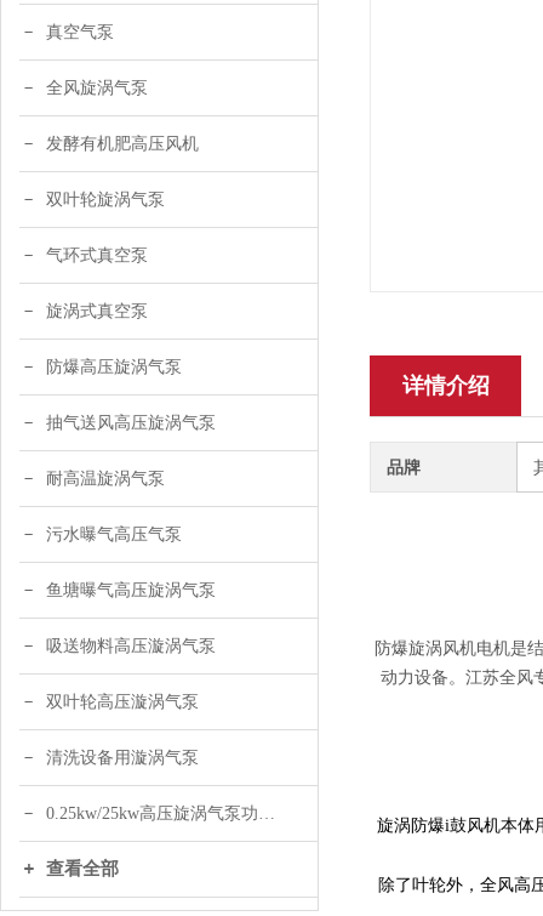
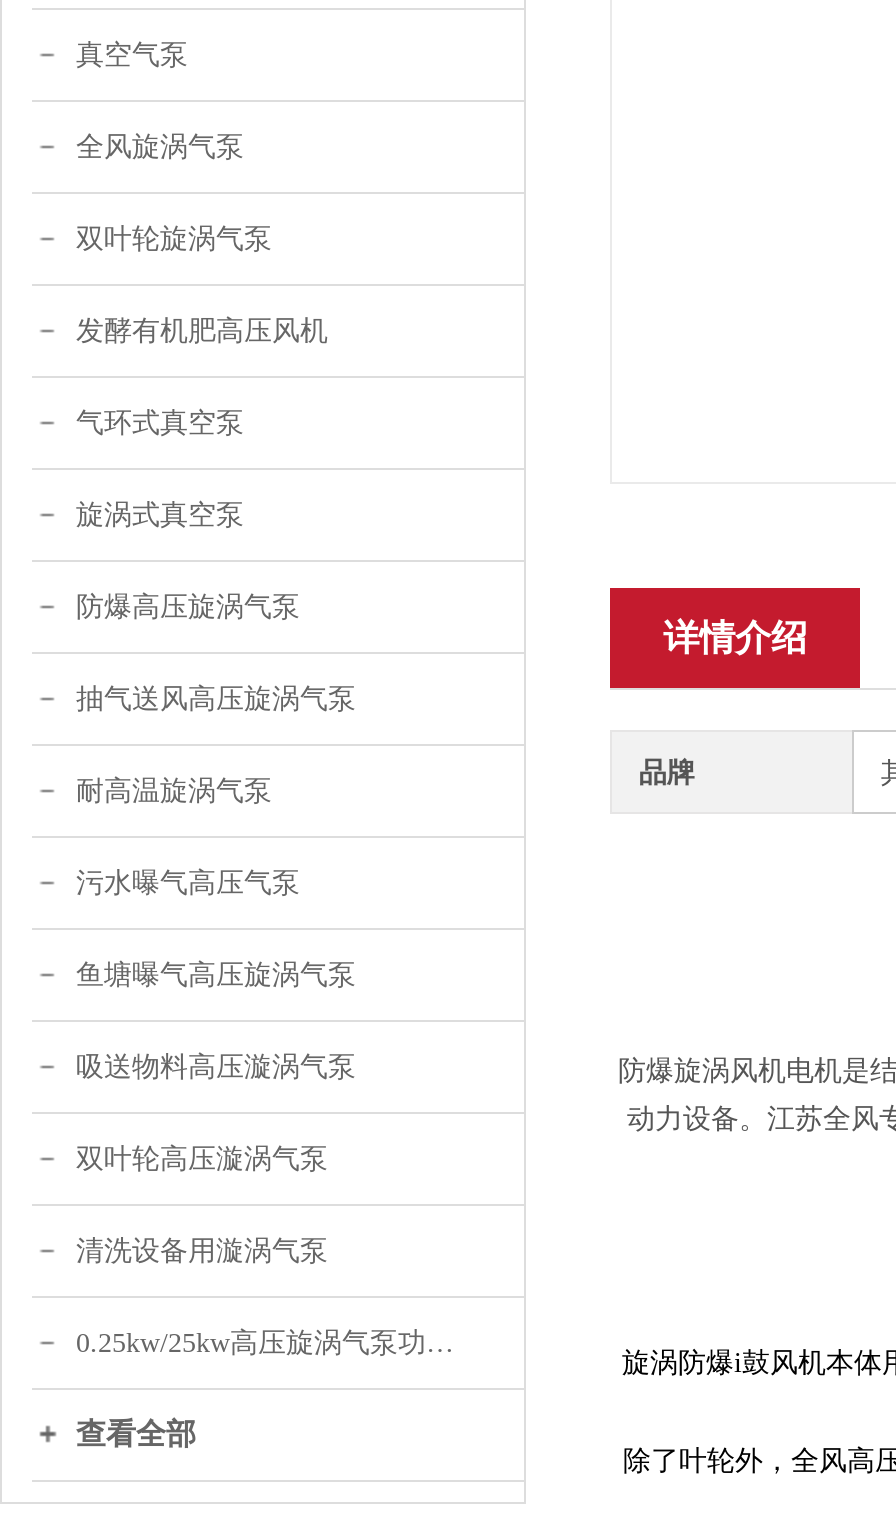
moved down: 发酵有机肥高压风机

moved up: 双叶轮旋涡气泵
